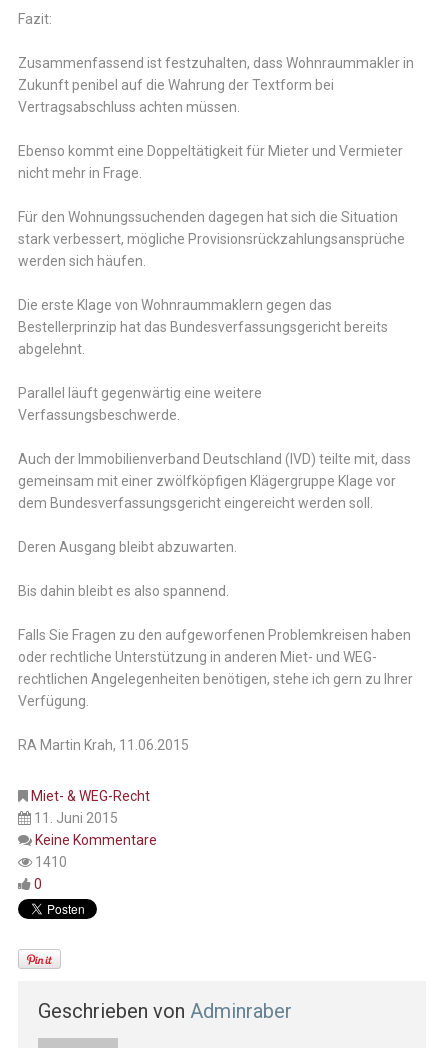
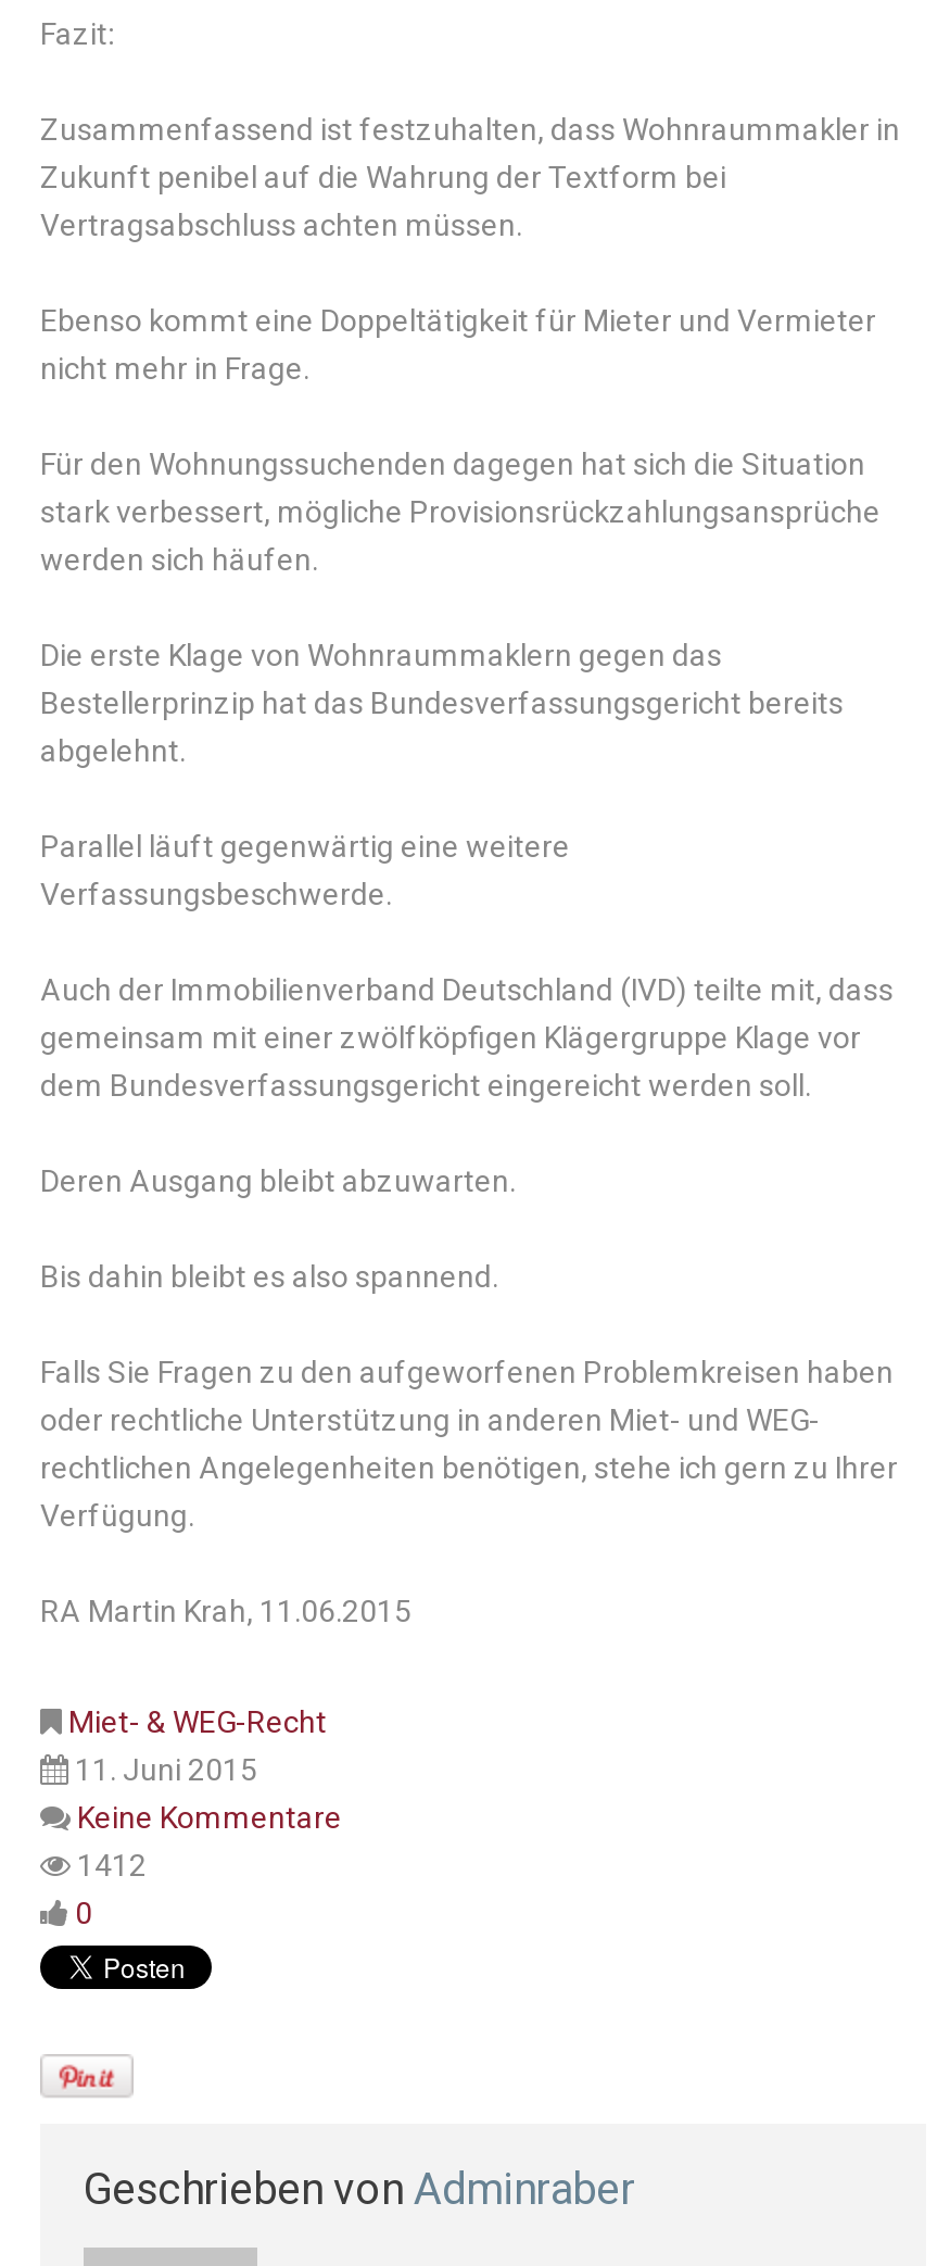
- 1410
+ 1412
